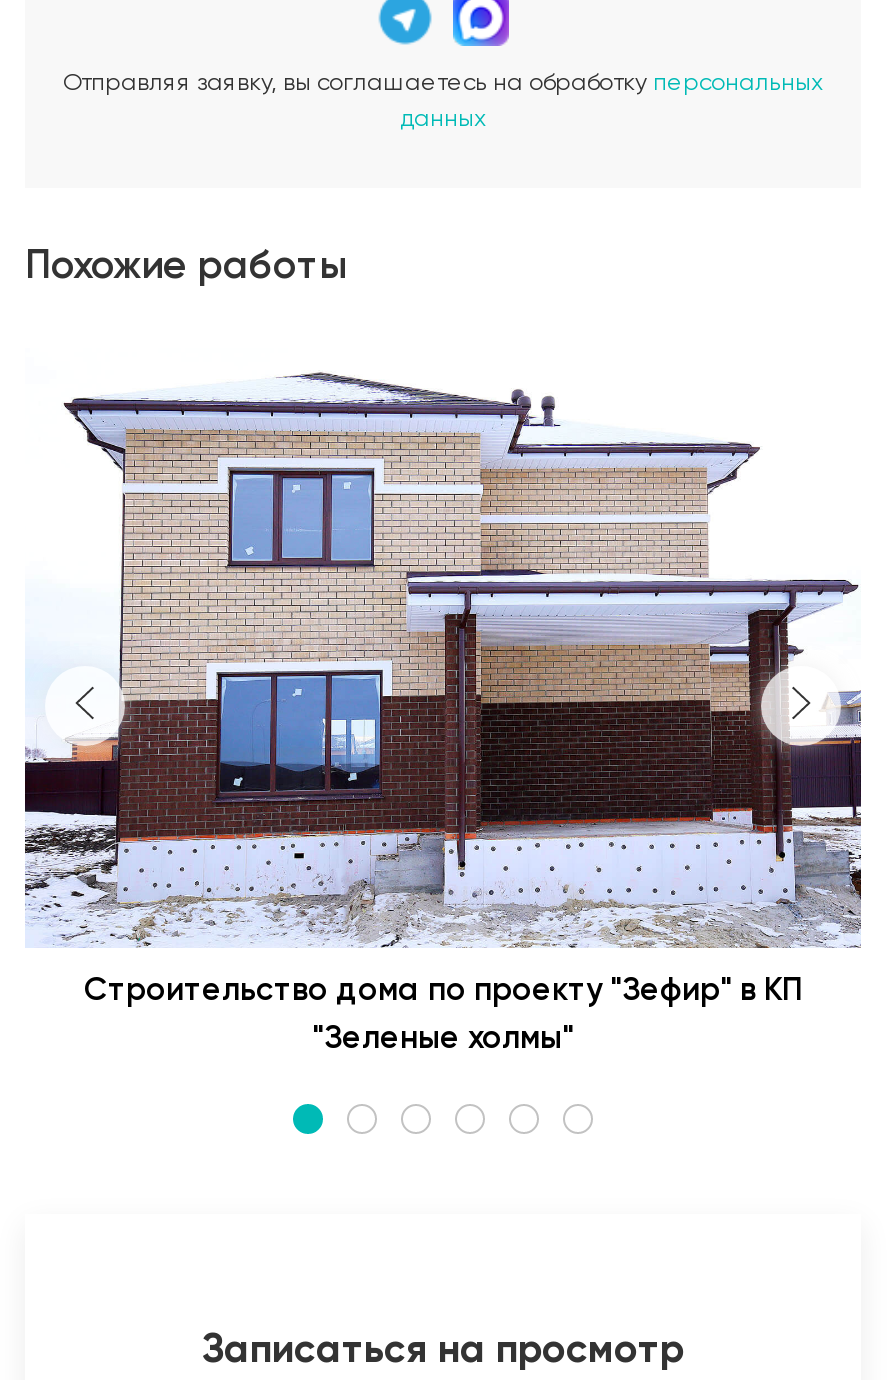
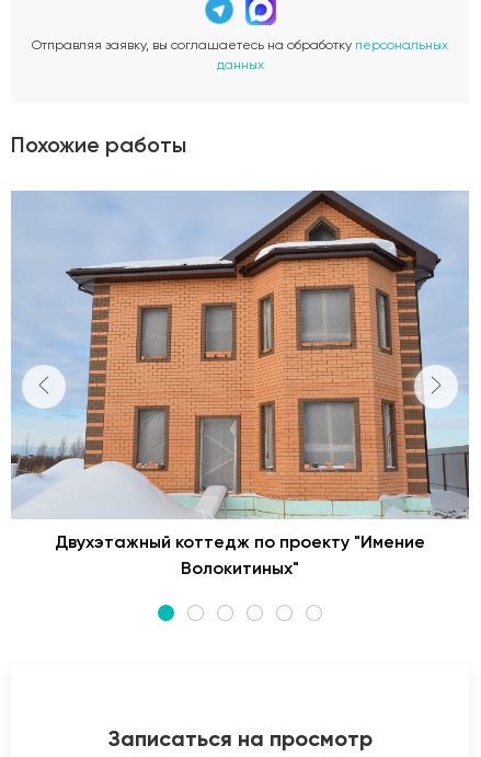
- [image]
- Строительство дома по проекту "Зефир" в КП
+ [image]
+ Двухэтажный коттедж по проекту "Имение

- "Зеленые холмы"
+ Волокитиных"
